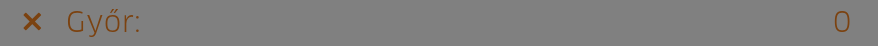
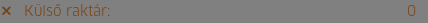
- Győr:
+ Külső raktár:
